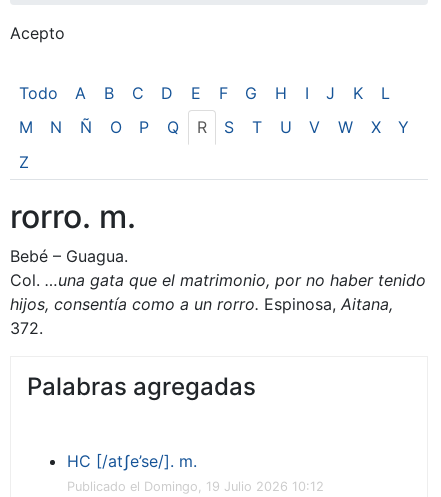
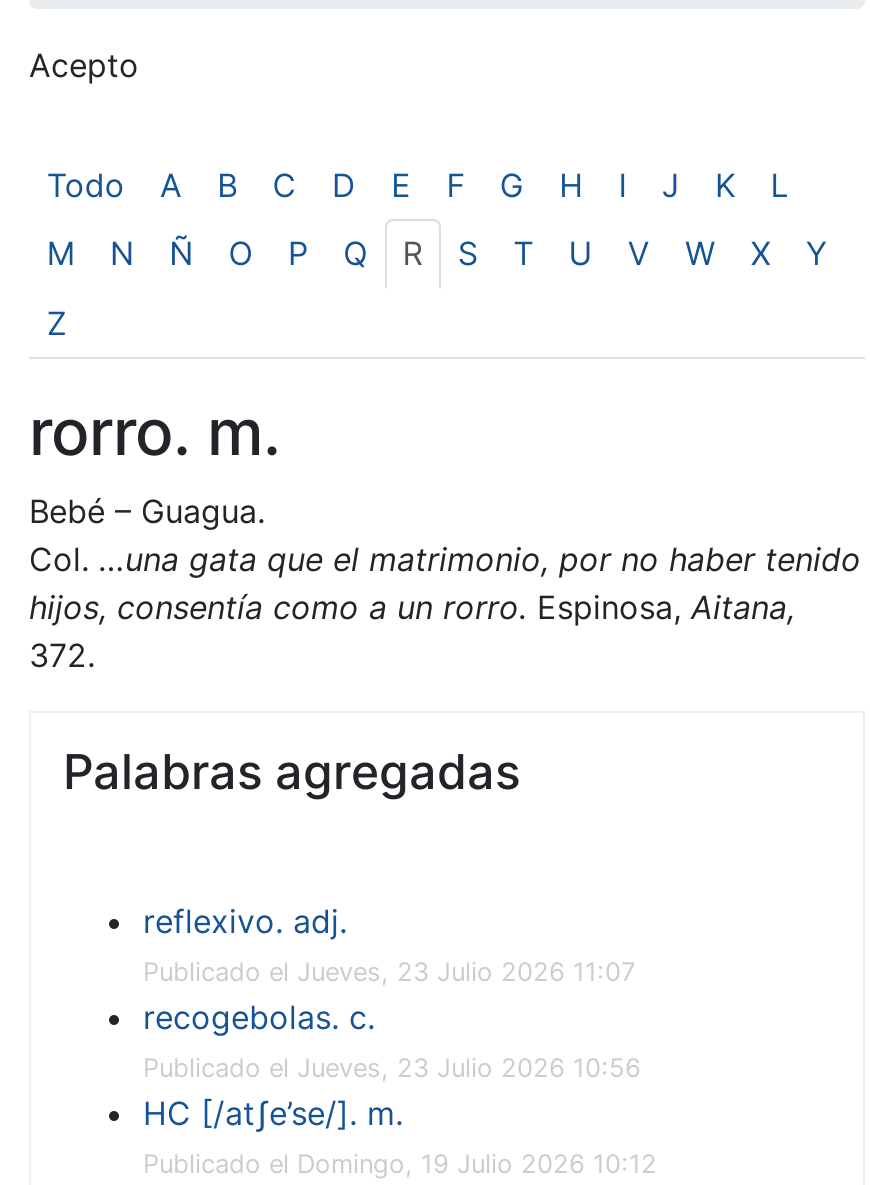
+ reflexivo. adj.
+ Publicado el Jueves, 23 Julio 2026 11:07
+ recogebolas. c.
+ Publicado el Jueves, 23 Julio 2026 10:56
